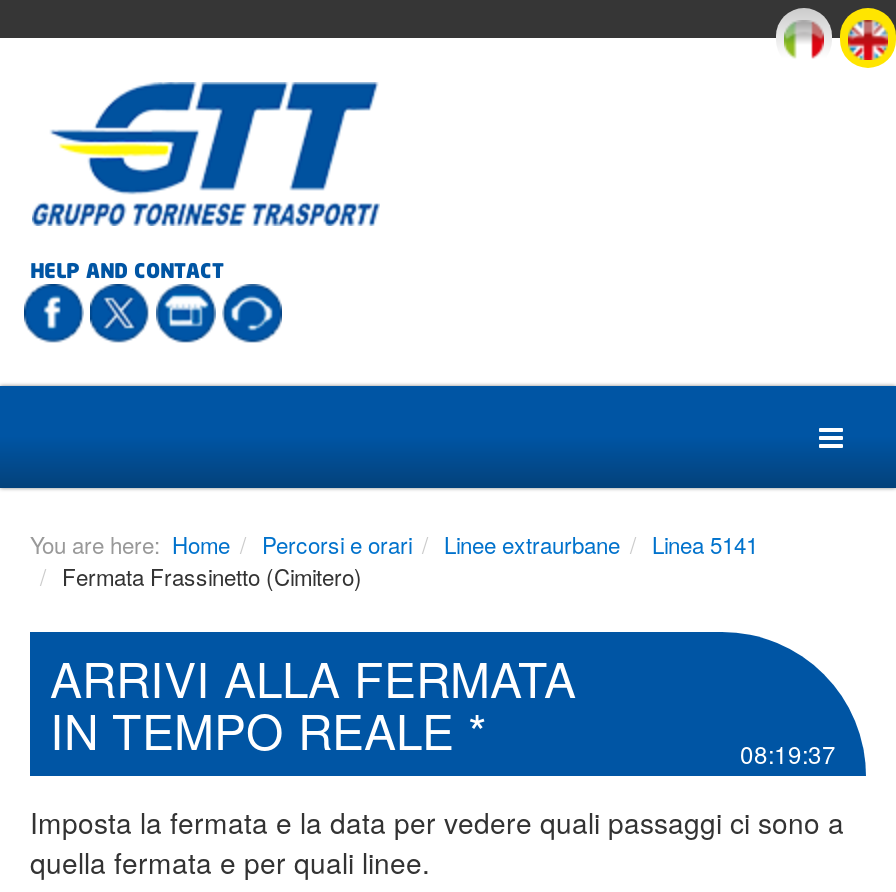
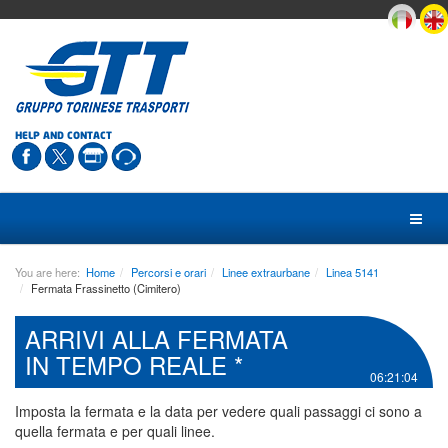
- 08:19:37
+ 06:21:04
